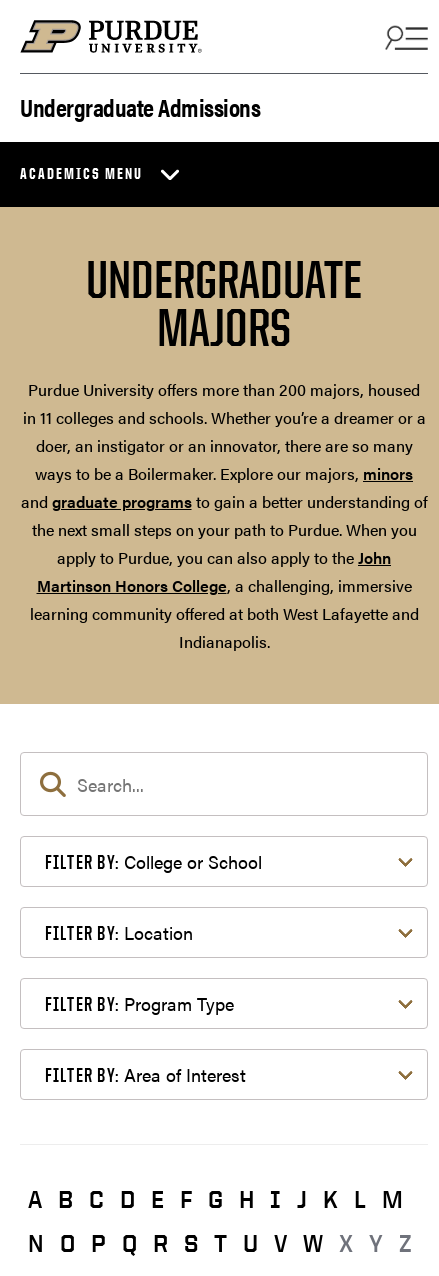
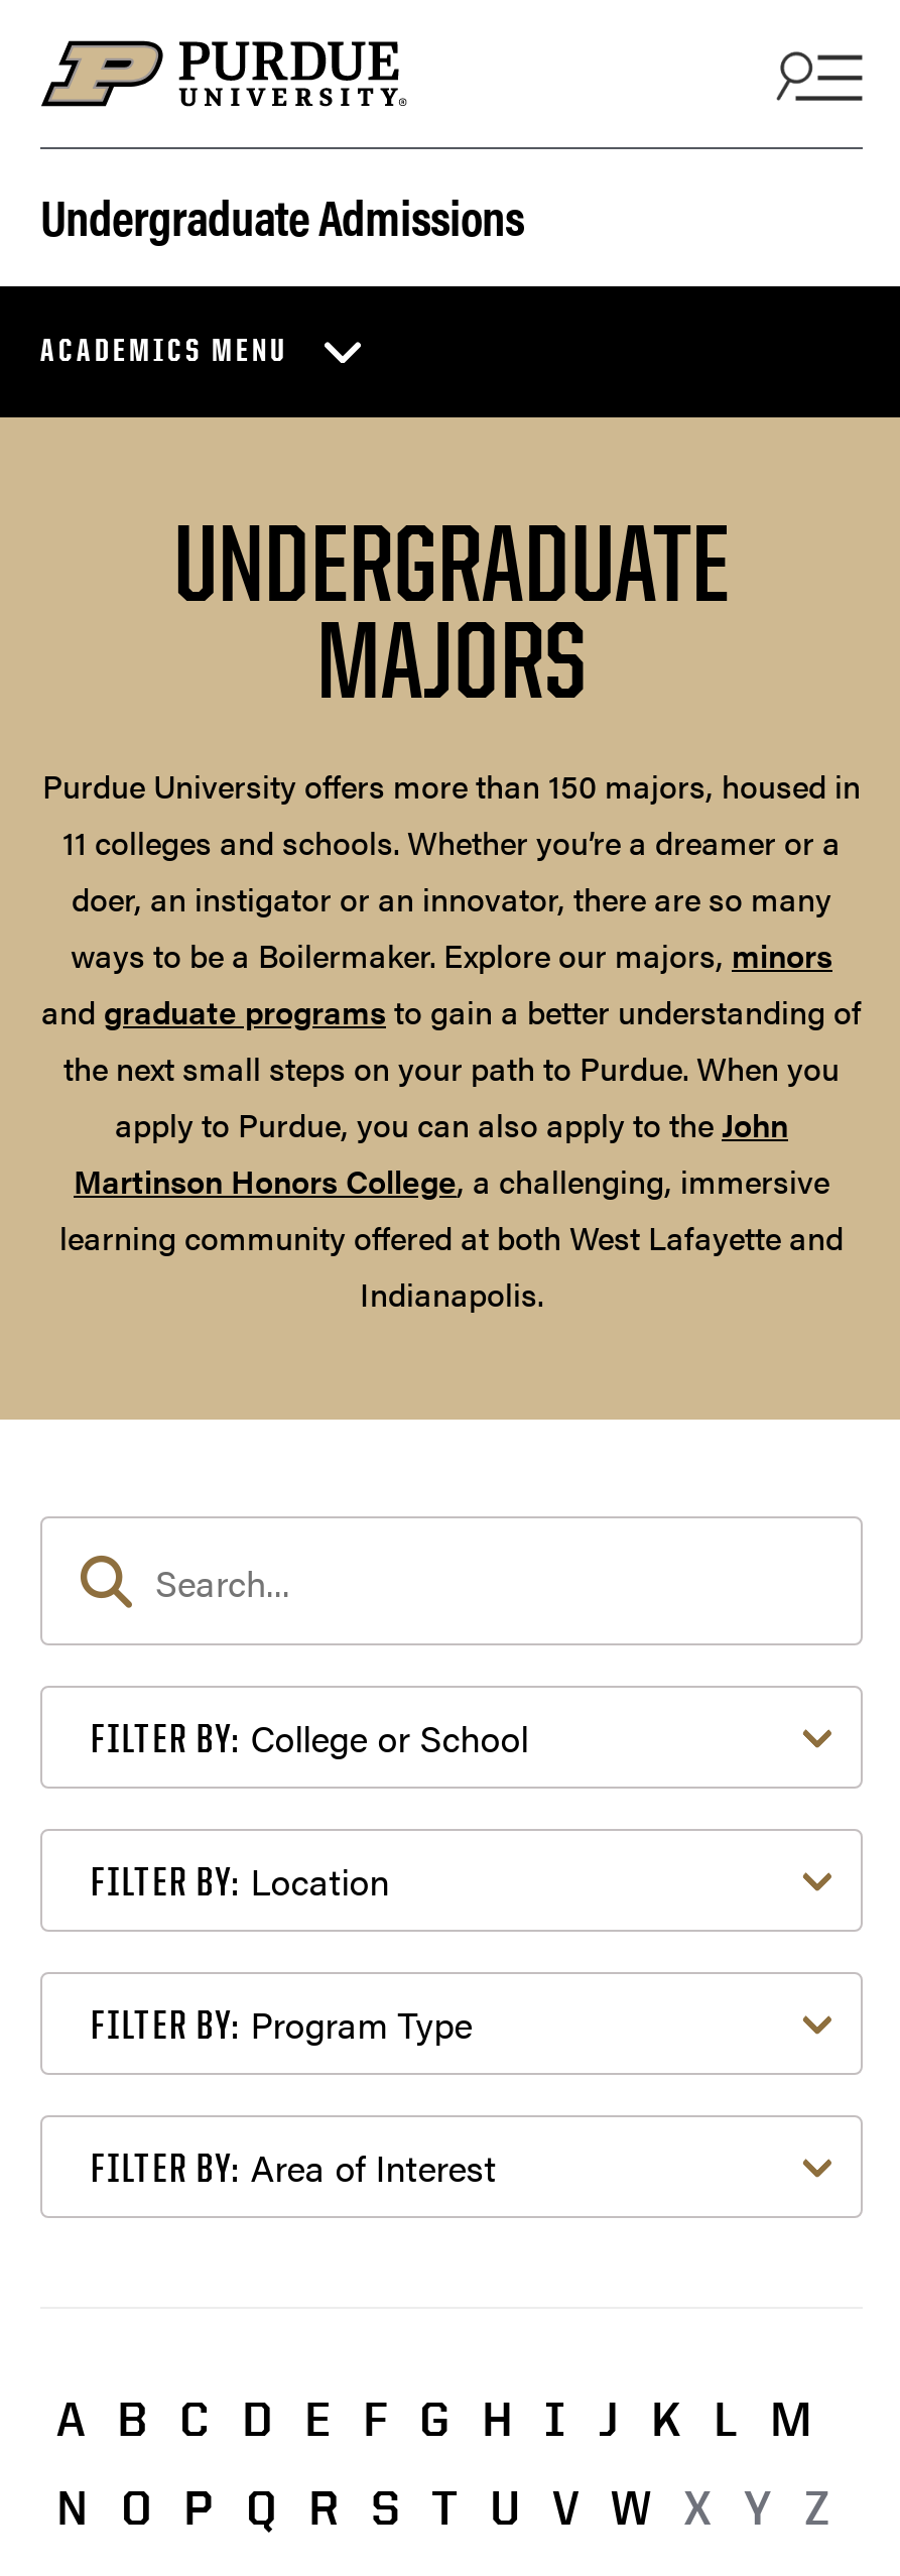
- Purdue University offers more than 200 majors, housed
- in 11 colleges and schools. Whether you’re a dreamer or a
+ Purdue University offers more than 150 majors, housed in
+ 11 colleges and schools. Whether you’re a dreamer or a
